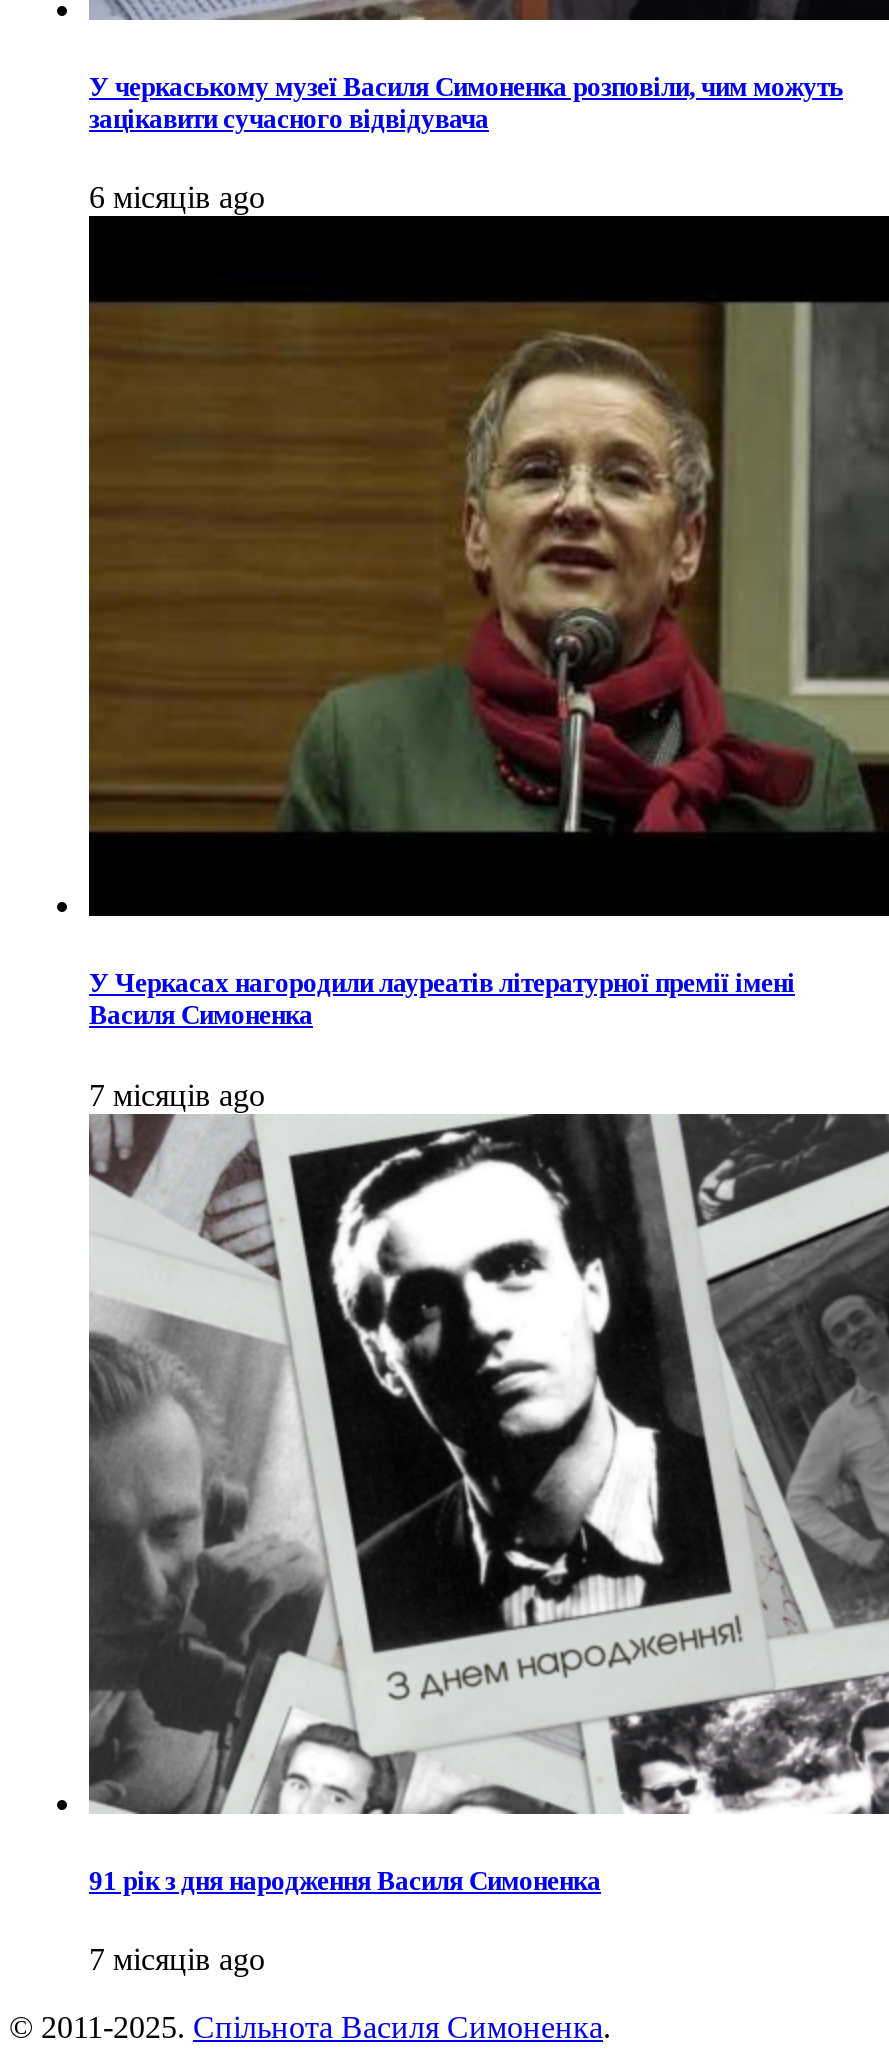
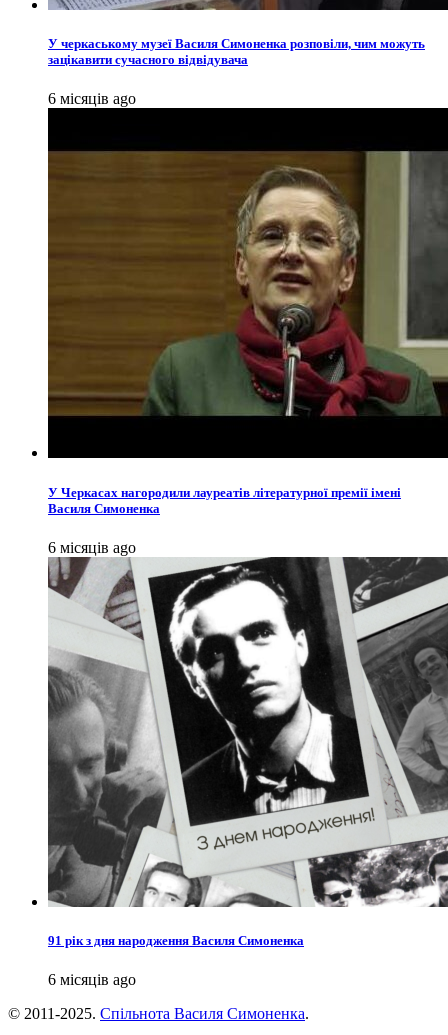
- 7 місяців ago
+ 6 місяців ago

- 7 місяців ago
+ 6 місяців ago
